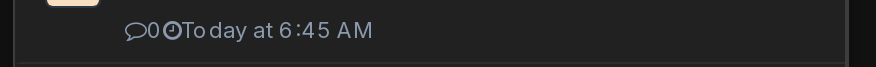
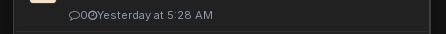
- Today at 6:45 AM
+ Yesterday at 5:28 AM
